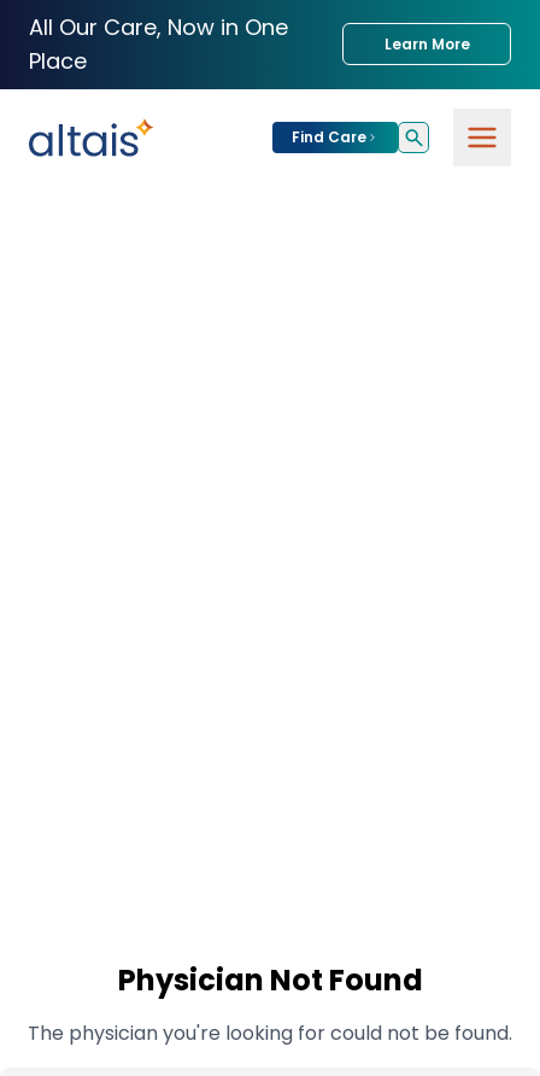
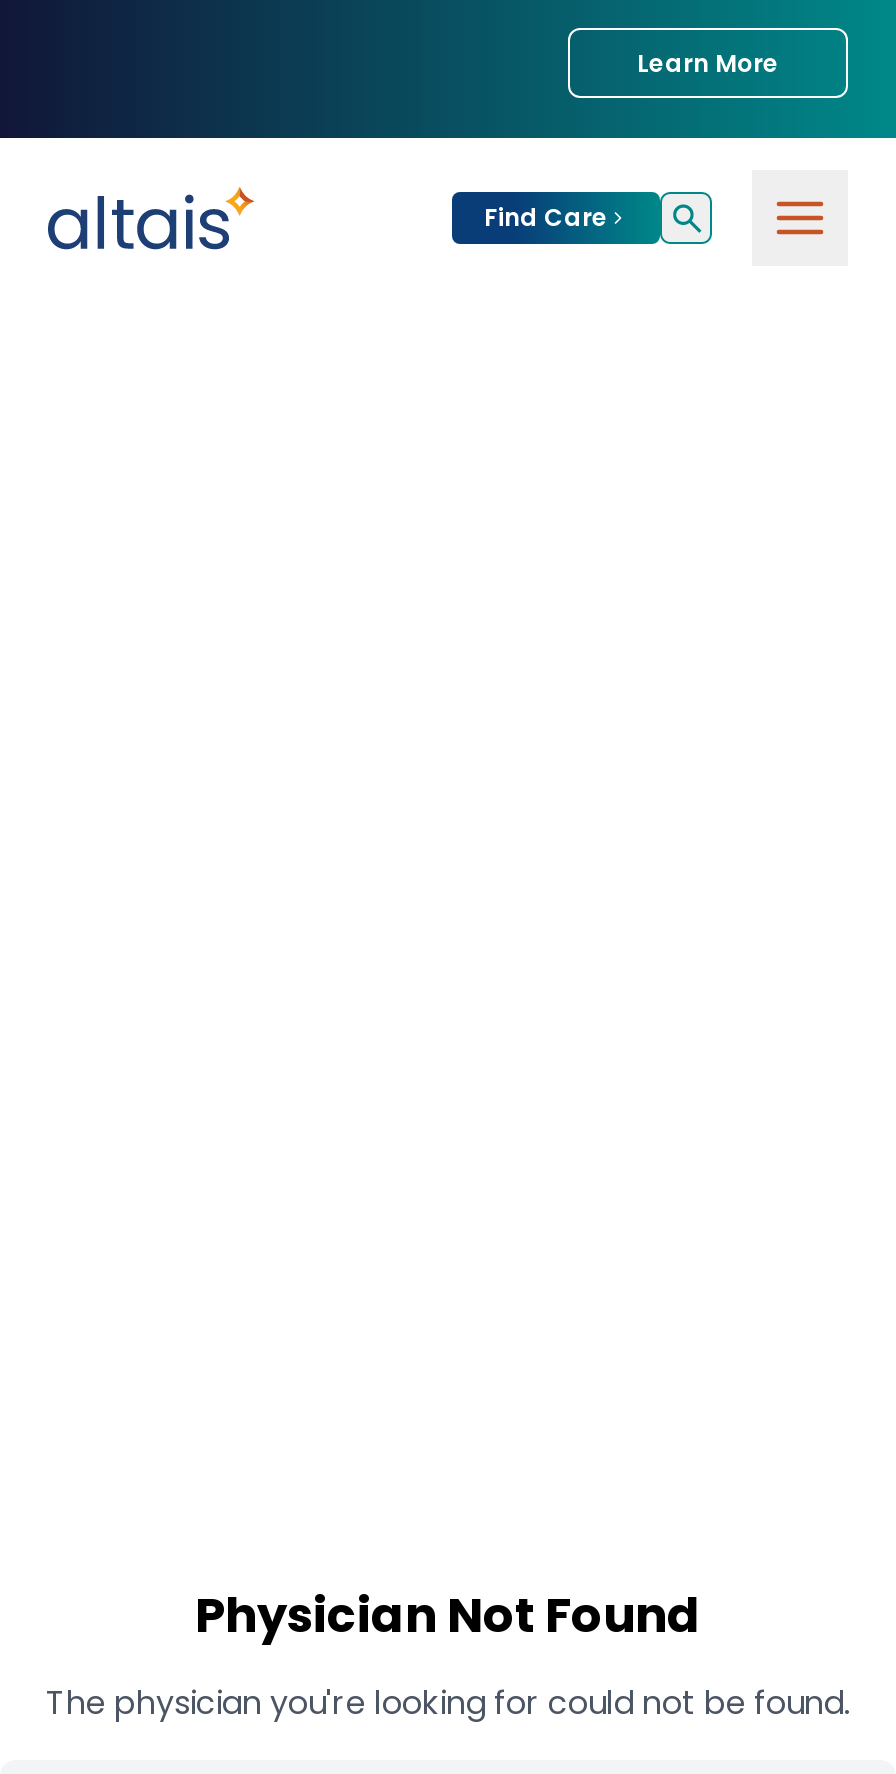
- All Our Care, Now in One
- Place
